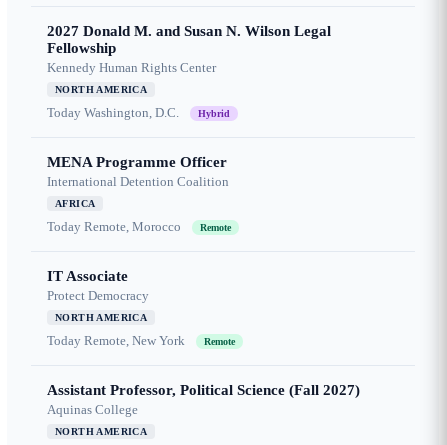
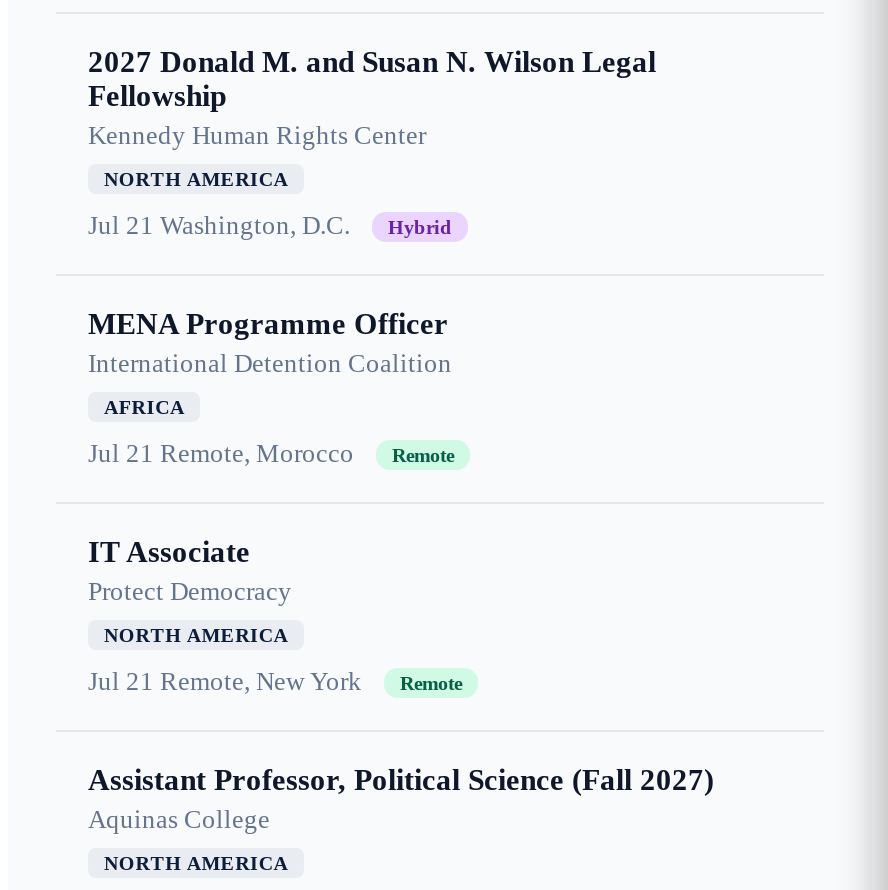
- Today Washington, D.C.
+ Jul 21 Washington, D.C.

- Today Remote, Morocco
+ Jul 21 Remote, Morocco

- Today Remote, New York
+ Jul 21 Remote, New York
